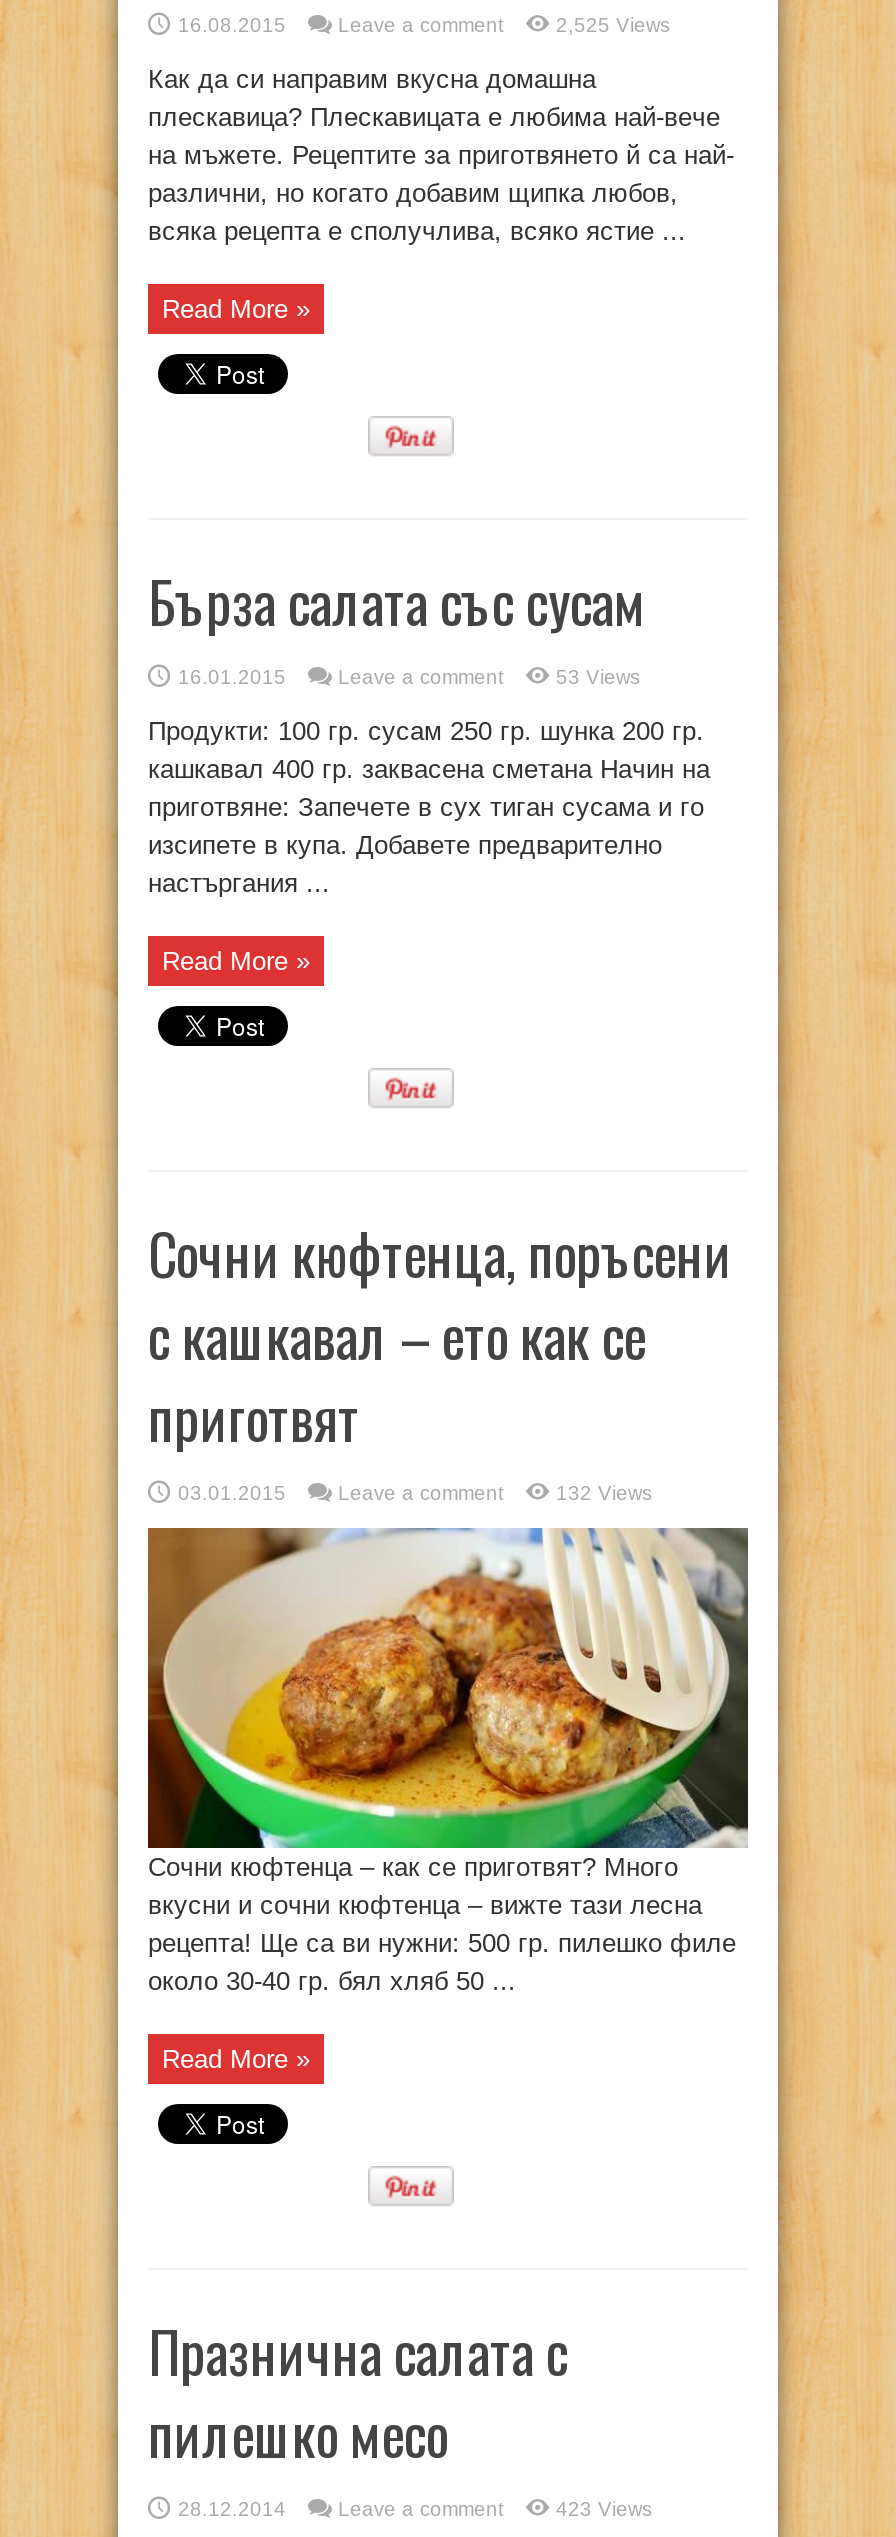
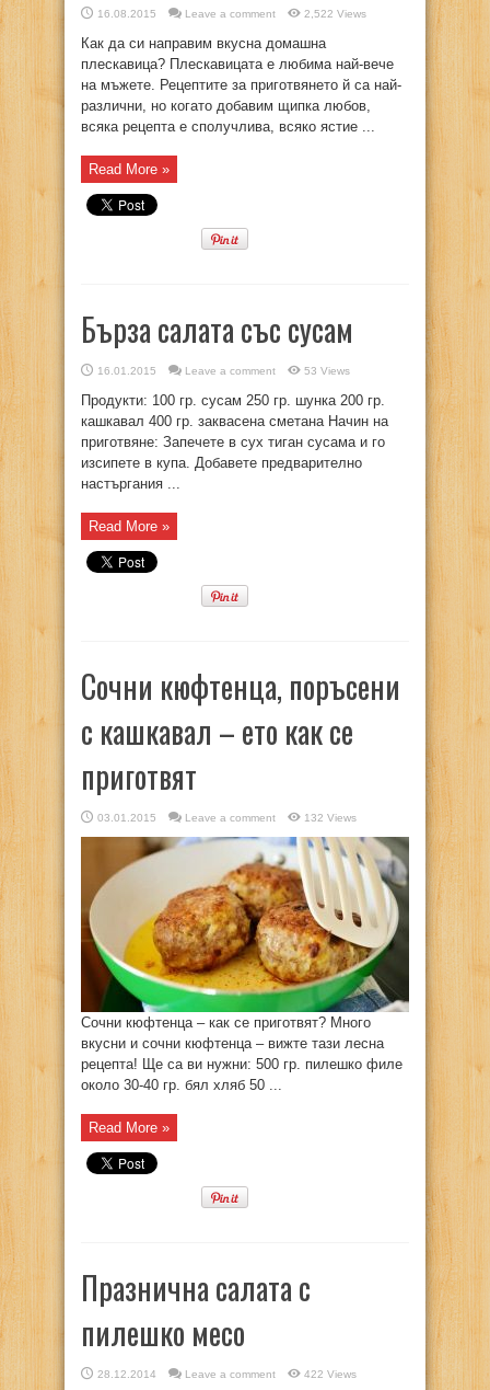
- 2,525 Views
+ 2,522 Views

- 423 Views
+ 422 Views
